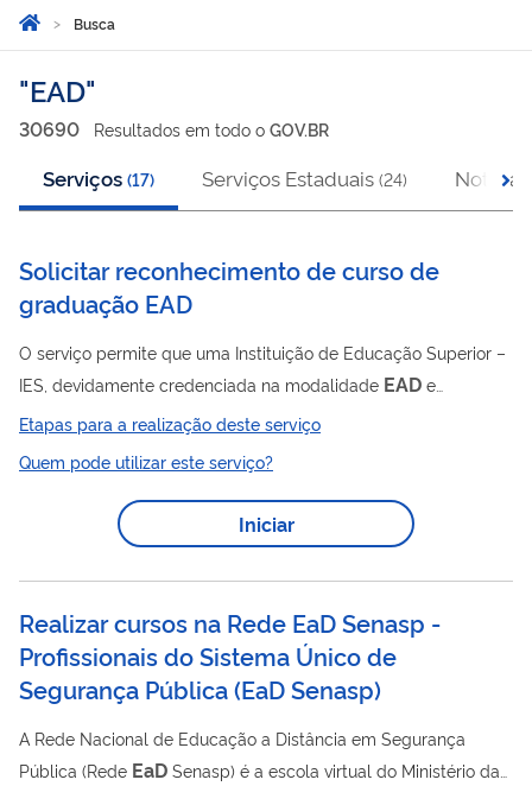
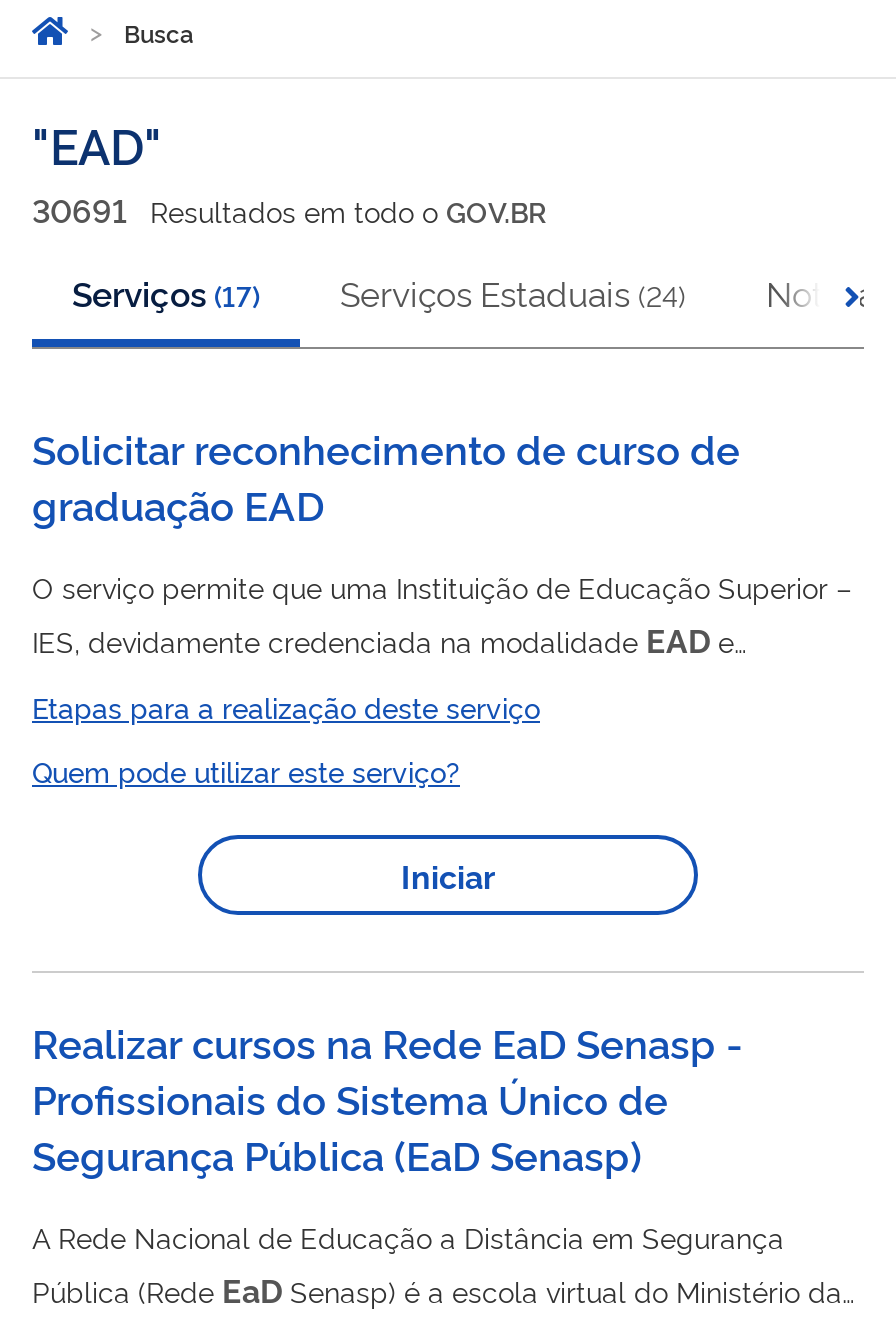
- 30690 Resultados em todo o GOV.BR
+ 30691 Resultados em todo o GOV.BR
